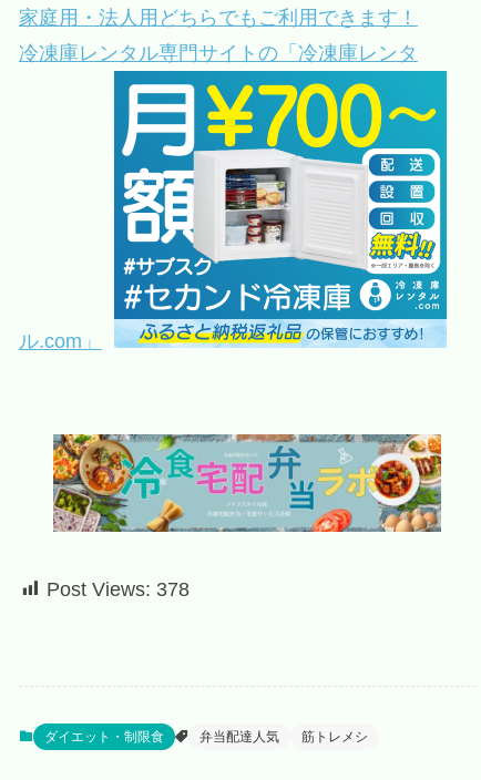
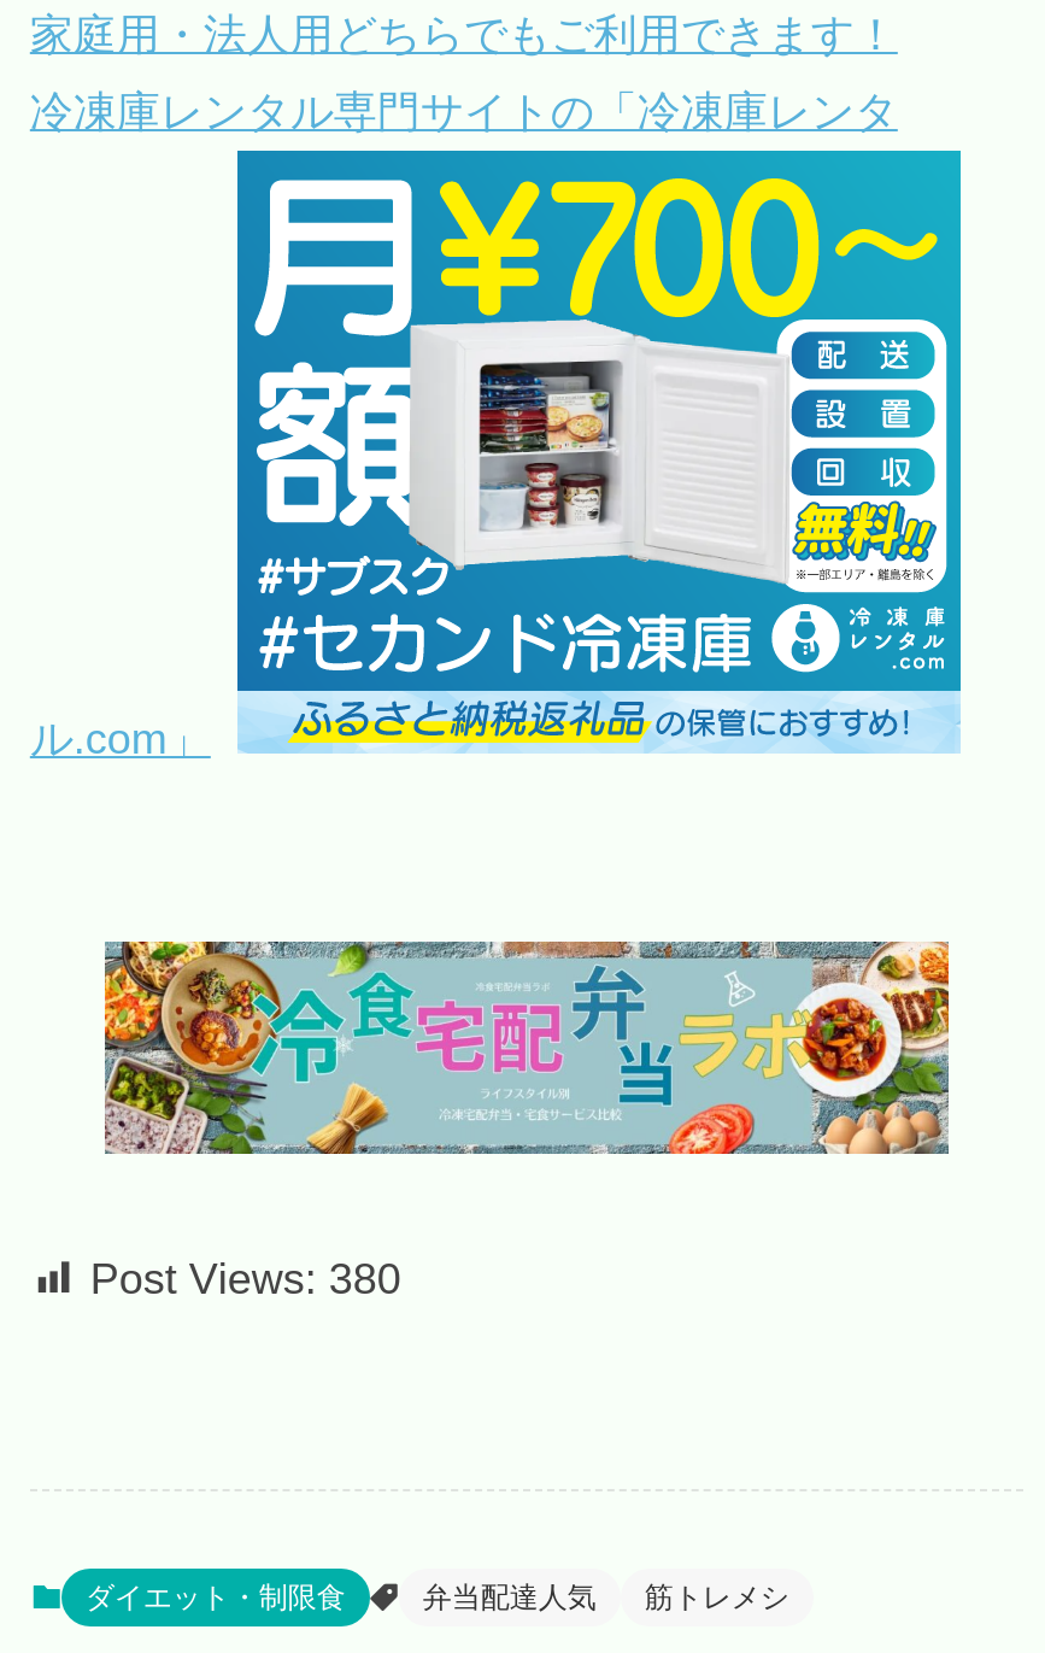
- Post Views: 378
+ Post Views: 380
